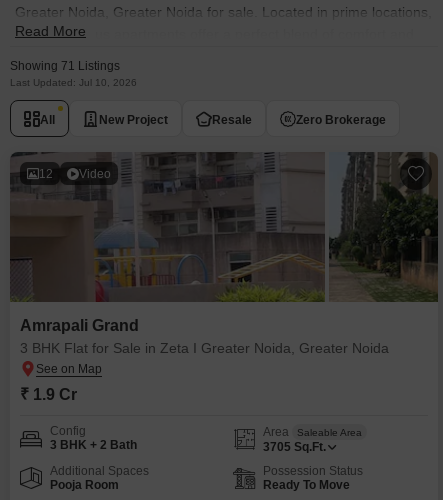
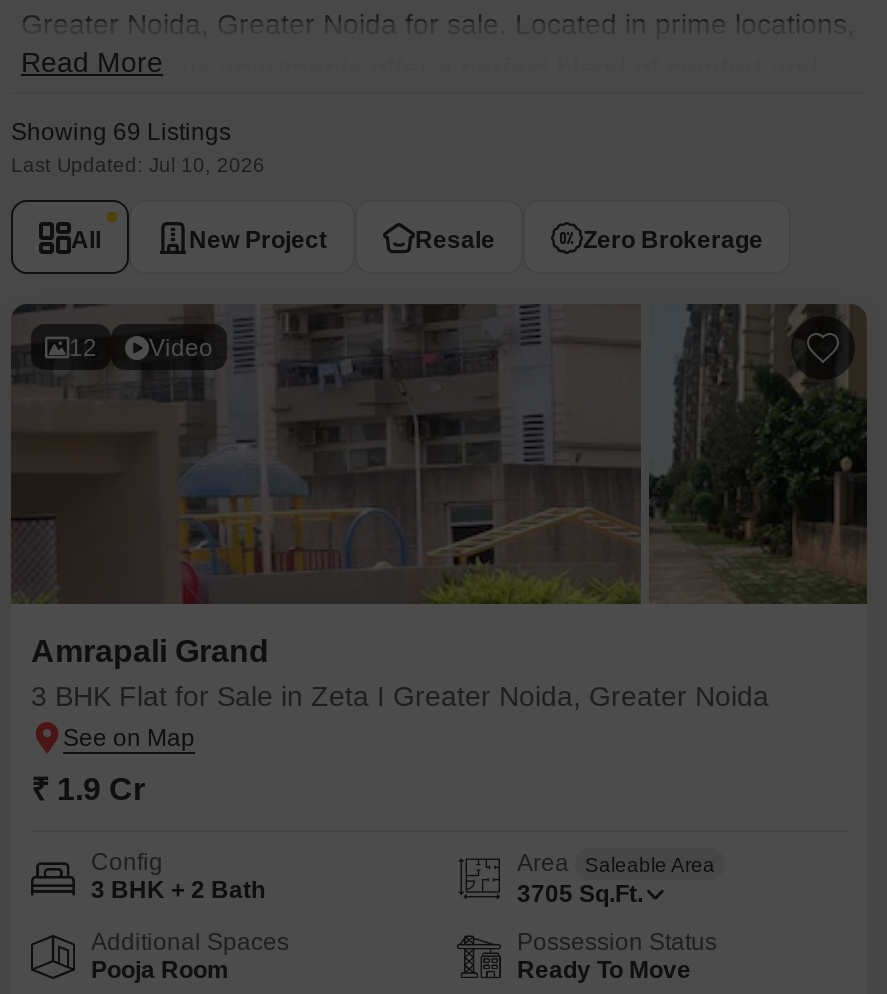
- Showing 71 Listings
+ Showing 69 Listings
